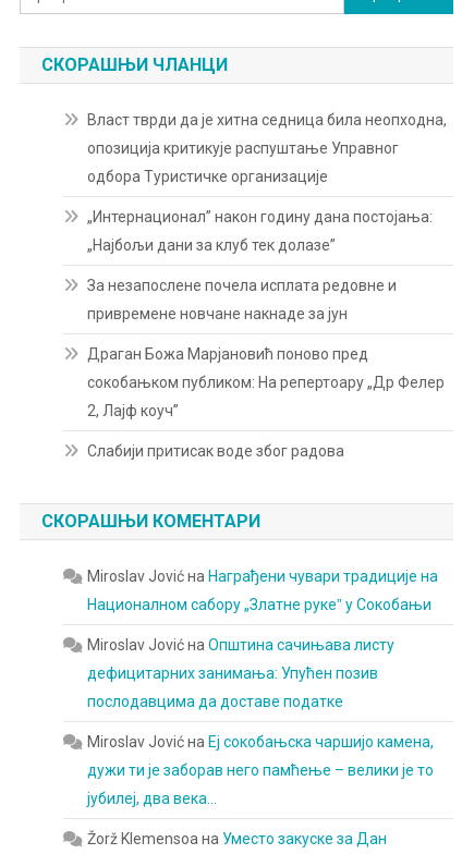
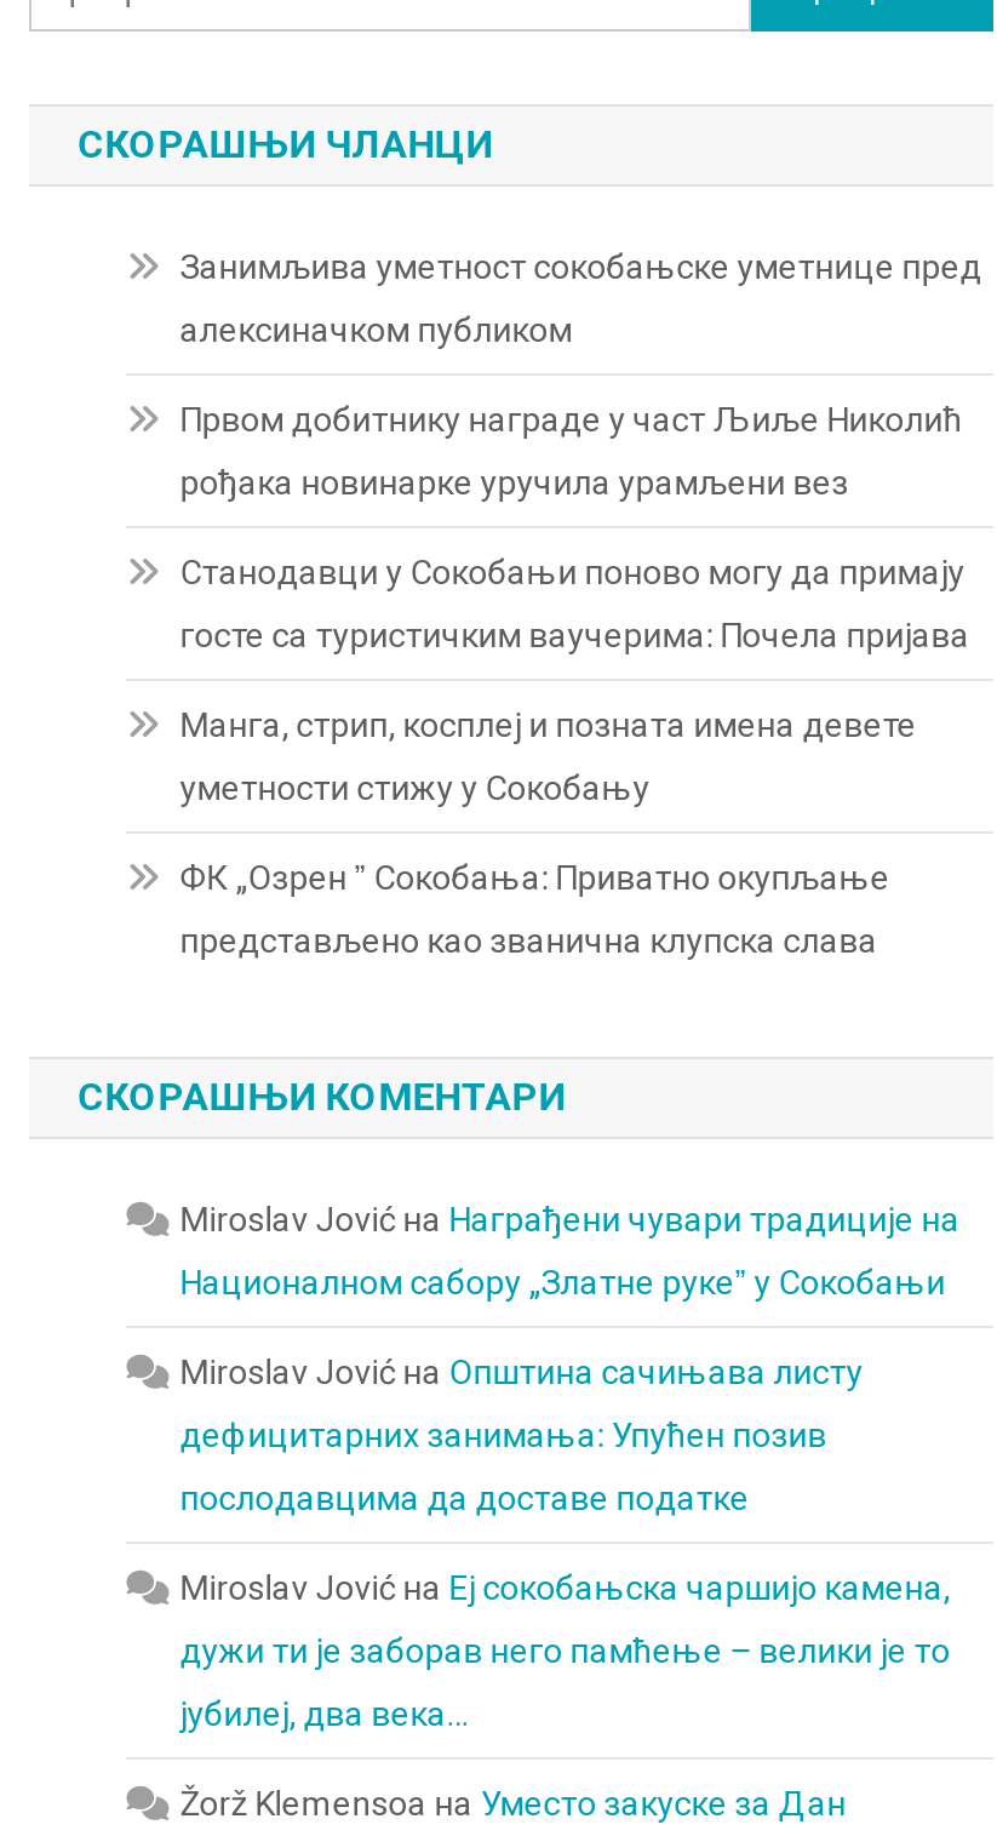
- Власт тврди да је хитна седница била неопходна,
- опозиција критикује распуштање Управног
- одбора Туристичке организације
- „Интернационал” након годину дана постојања:
- „Најбољи дани за клуб тек долазе”
- За незапослене почела исплата редовне и
- привремене новчане накнаде за јун
- Драган Божа Марјановић поново пред
- сокобањком публиком: На репертоару „Др Фелер
- 2, Лајф коуч”
- Слабији притисак воде због радова
+ Занимљива уметност сокобањске уметнице пред
+ алексиначком публиком
+ Првом добитнику награде у част Љиље Николић
+ рођака новинарке уручила урамљени вез
+ Станодавци у Сокобањи поново могу да примају
+ госте са туристичким ваучерима: Почела пријава
+ Манга, стрип, косплеј и позната имена девете
+ уметности стижу у Сокобању
+ ФК „Озрен ˮ Сокобања: Приватно окупљање
+ представљено као званична клупска слава
